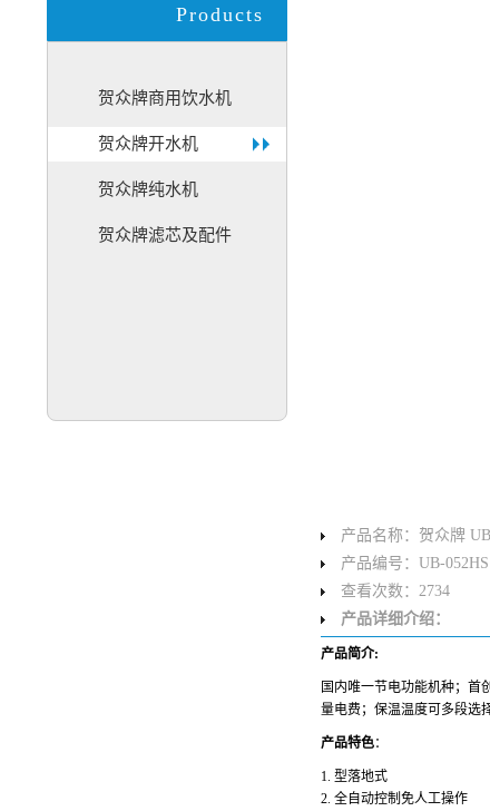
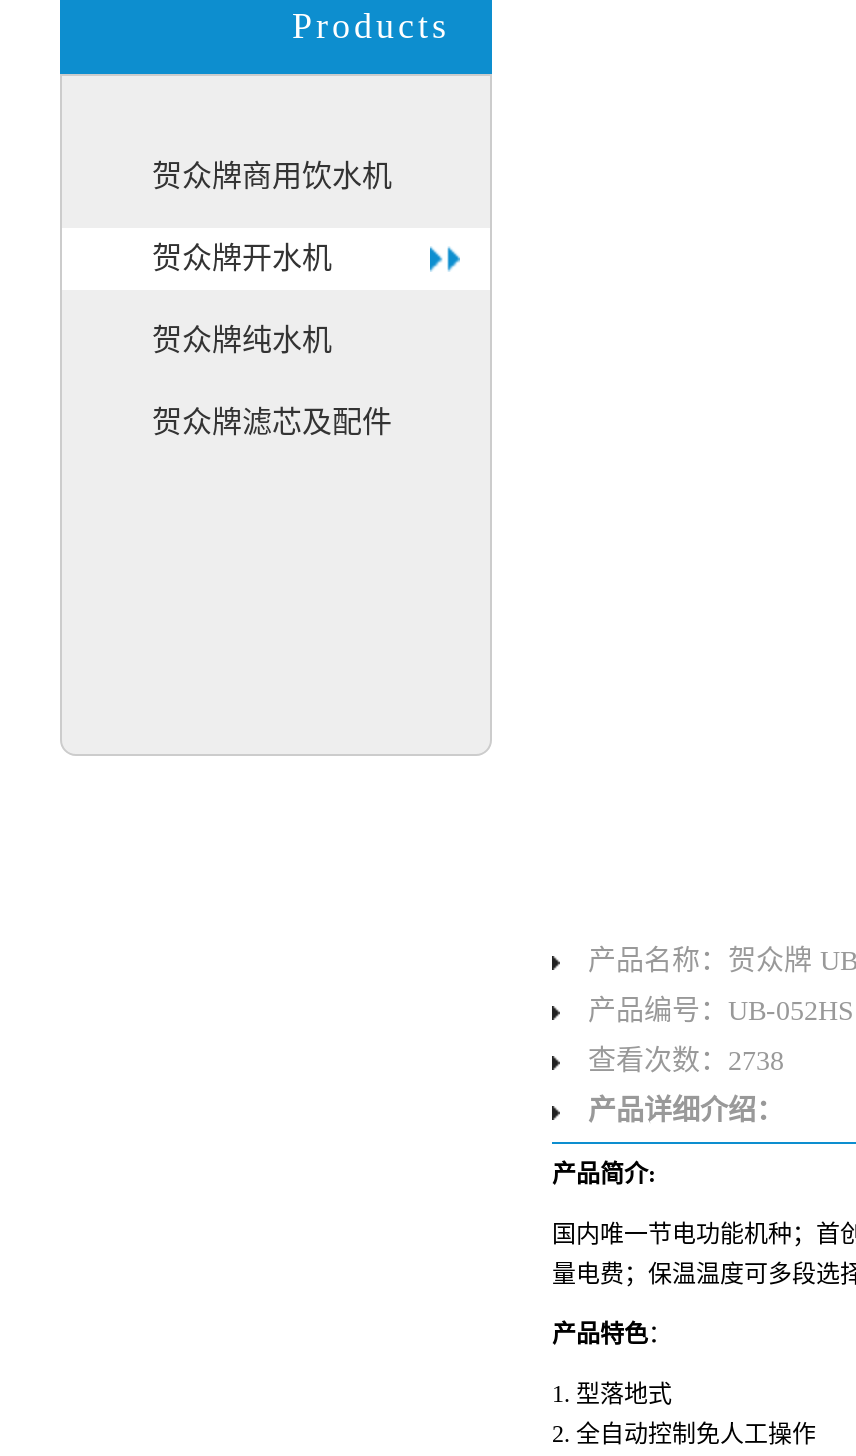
- 查看次数：2734
+ 查看次数：2738
